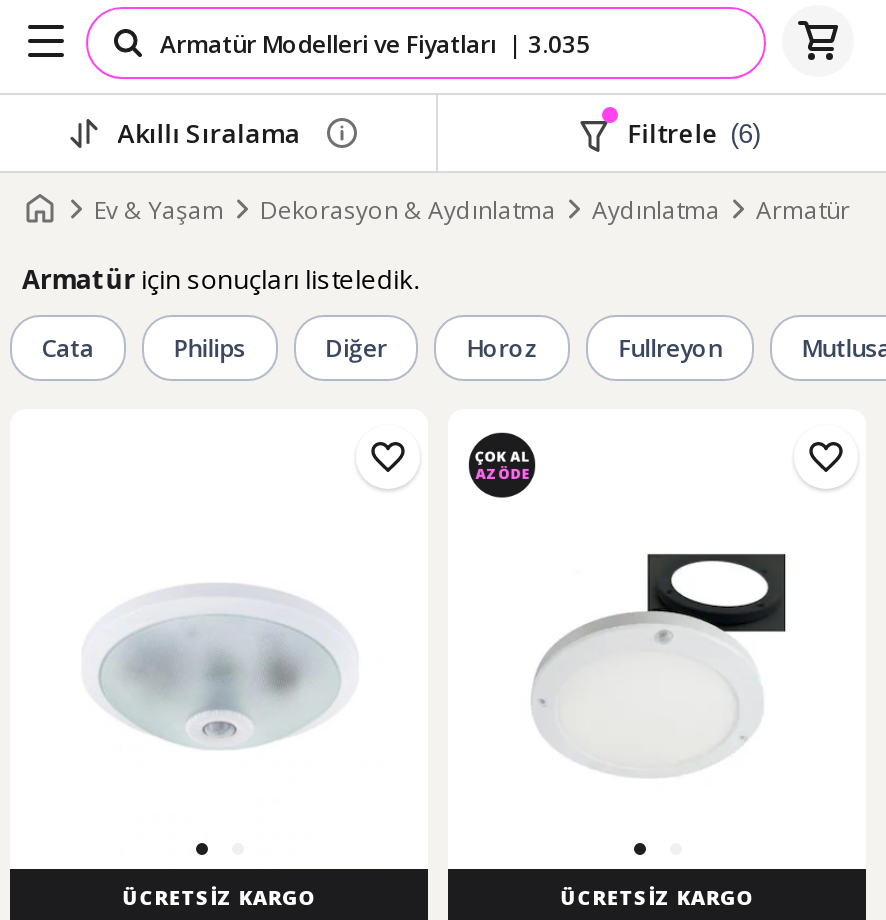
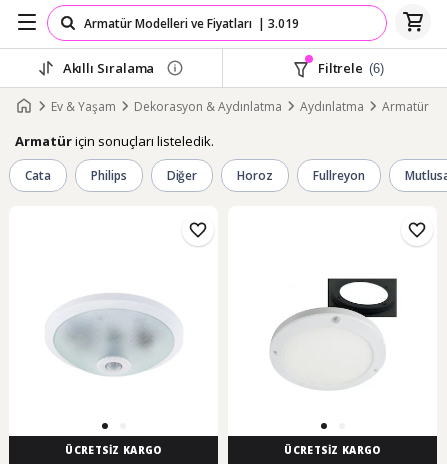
- [image]
